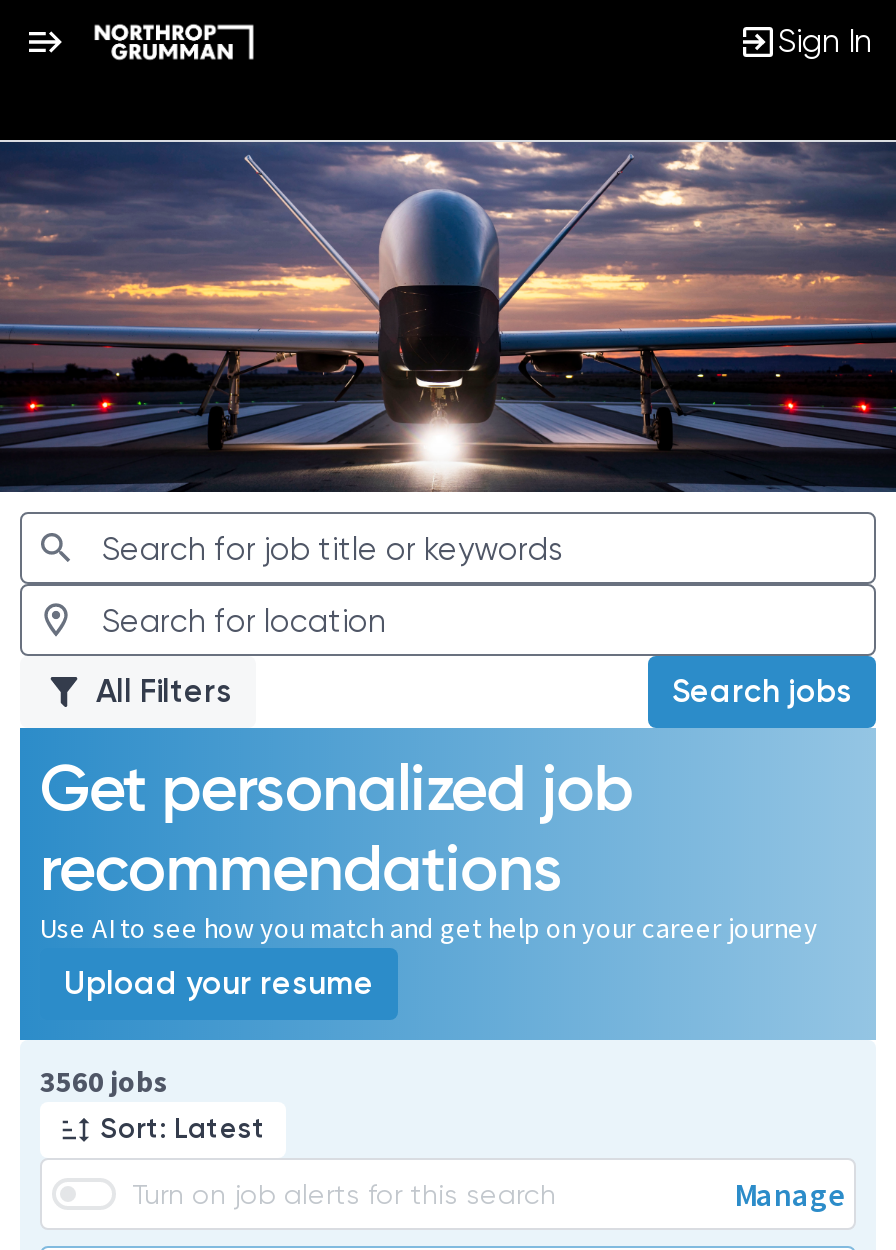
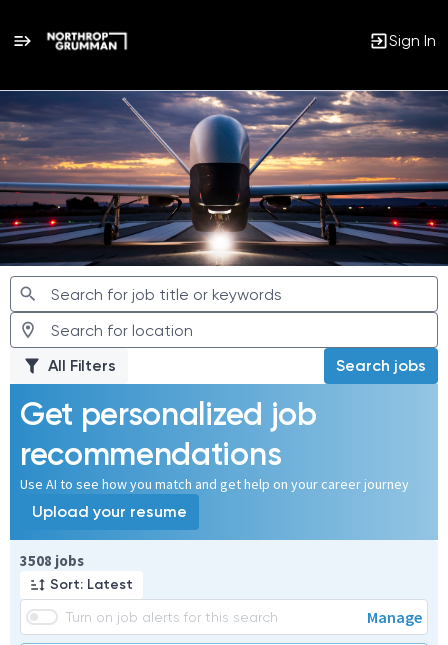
- 3560 jobs
+ 3508 jobs
